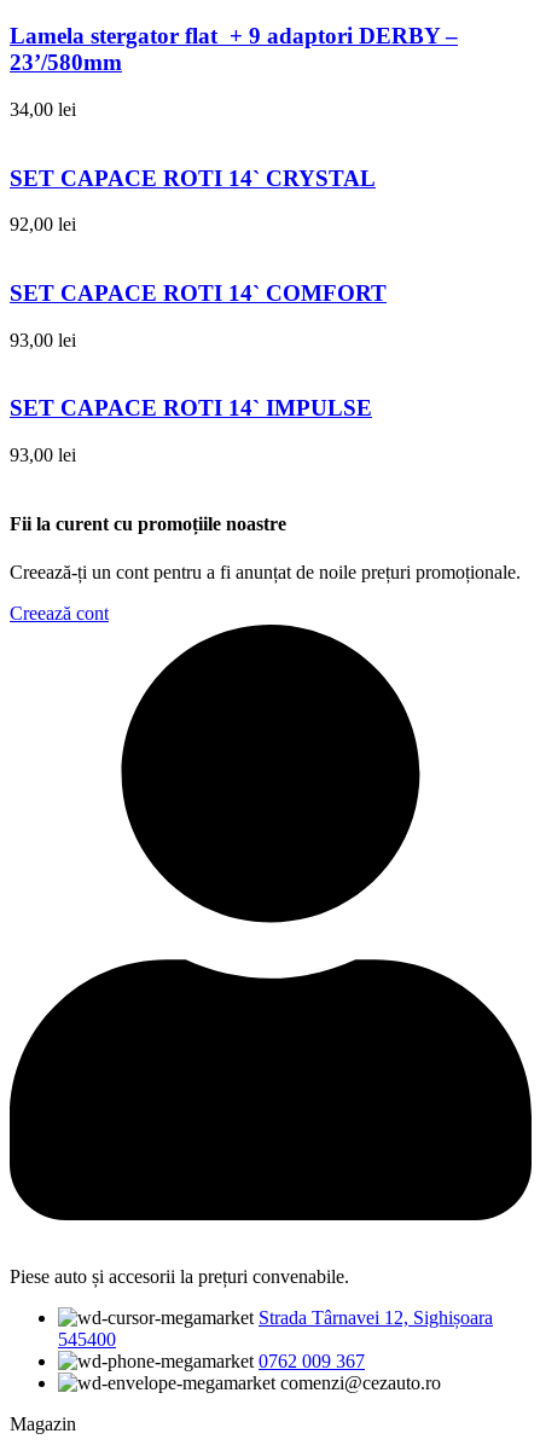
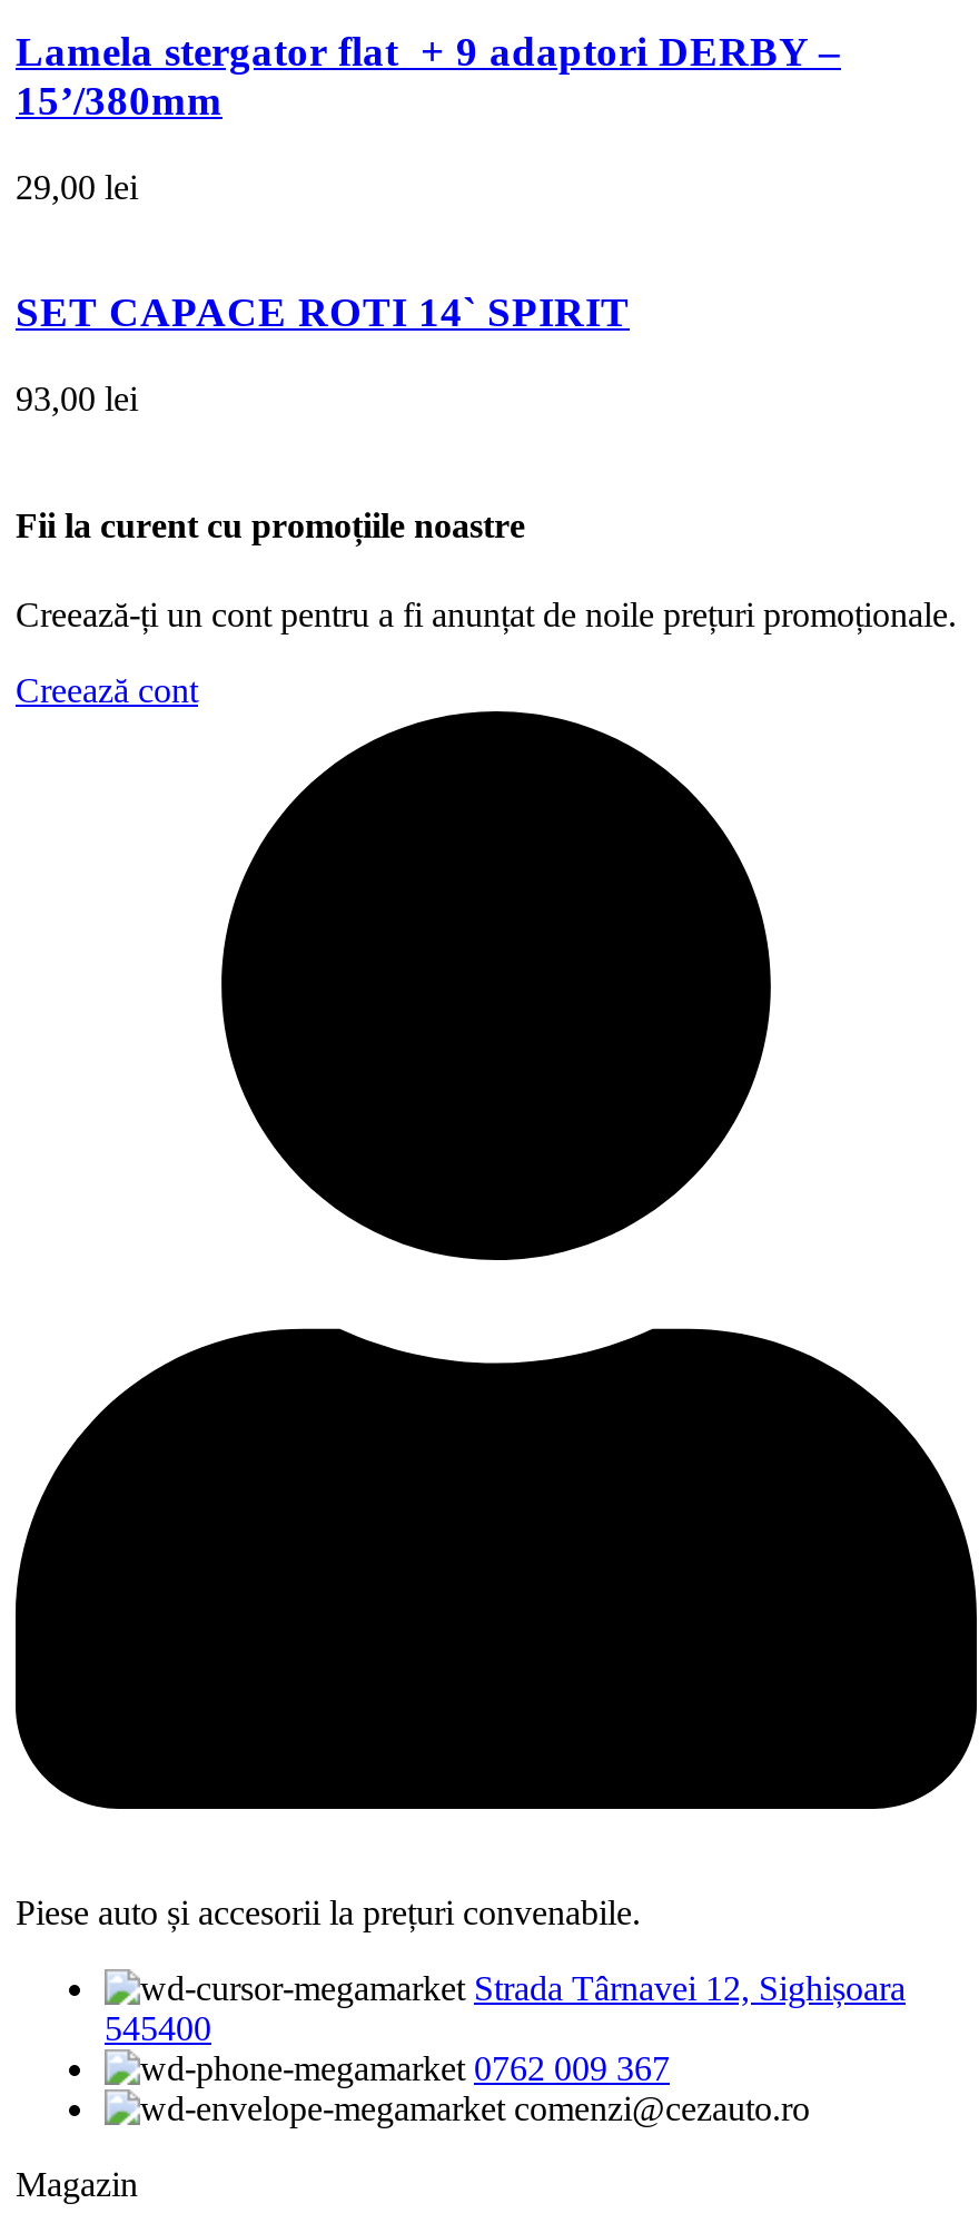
- 23’/580mm
- 34,00 lei
- SET CAPACE ROTI 14` CRYSTAL
- 92,00 lei
- SET CAPACE ROTI 14` COMFORT
- 93,00 lei
- SET CAPACE ROTI 14` IMPULSE
+ 15’/380mm
+ 29,00 lei
+ SET CAPACE ROTI 14` SPIRIT
